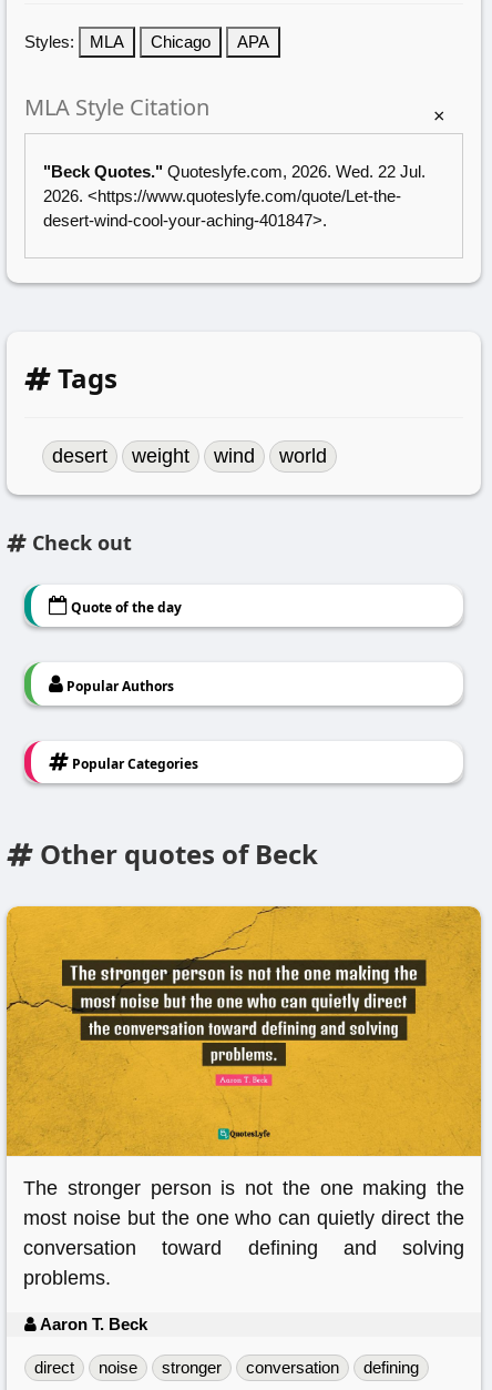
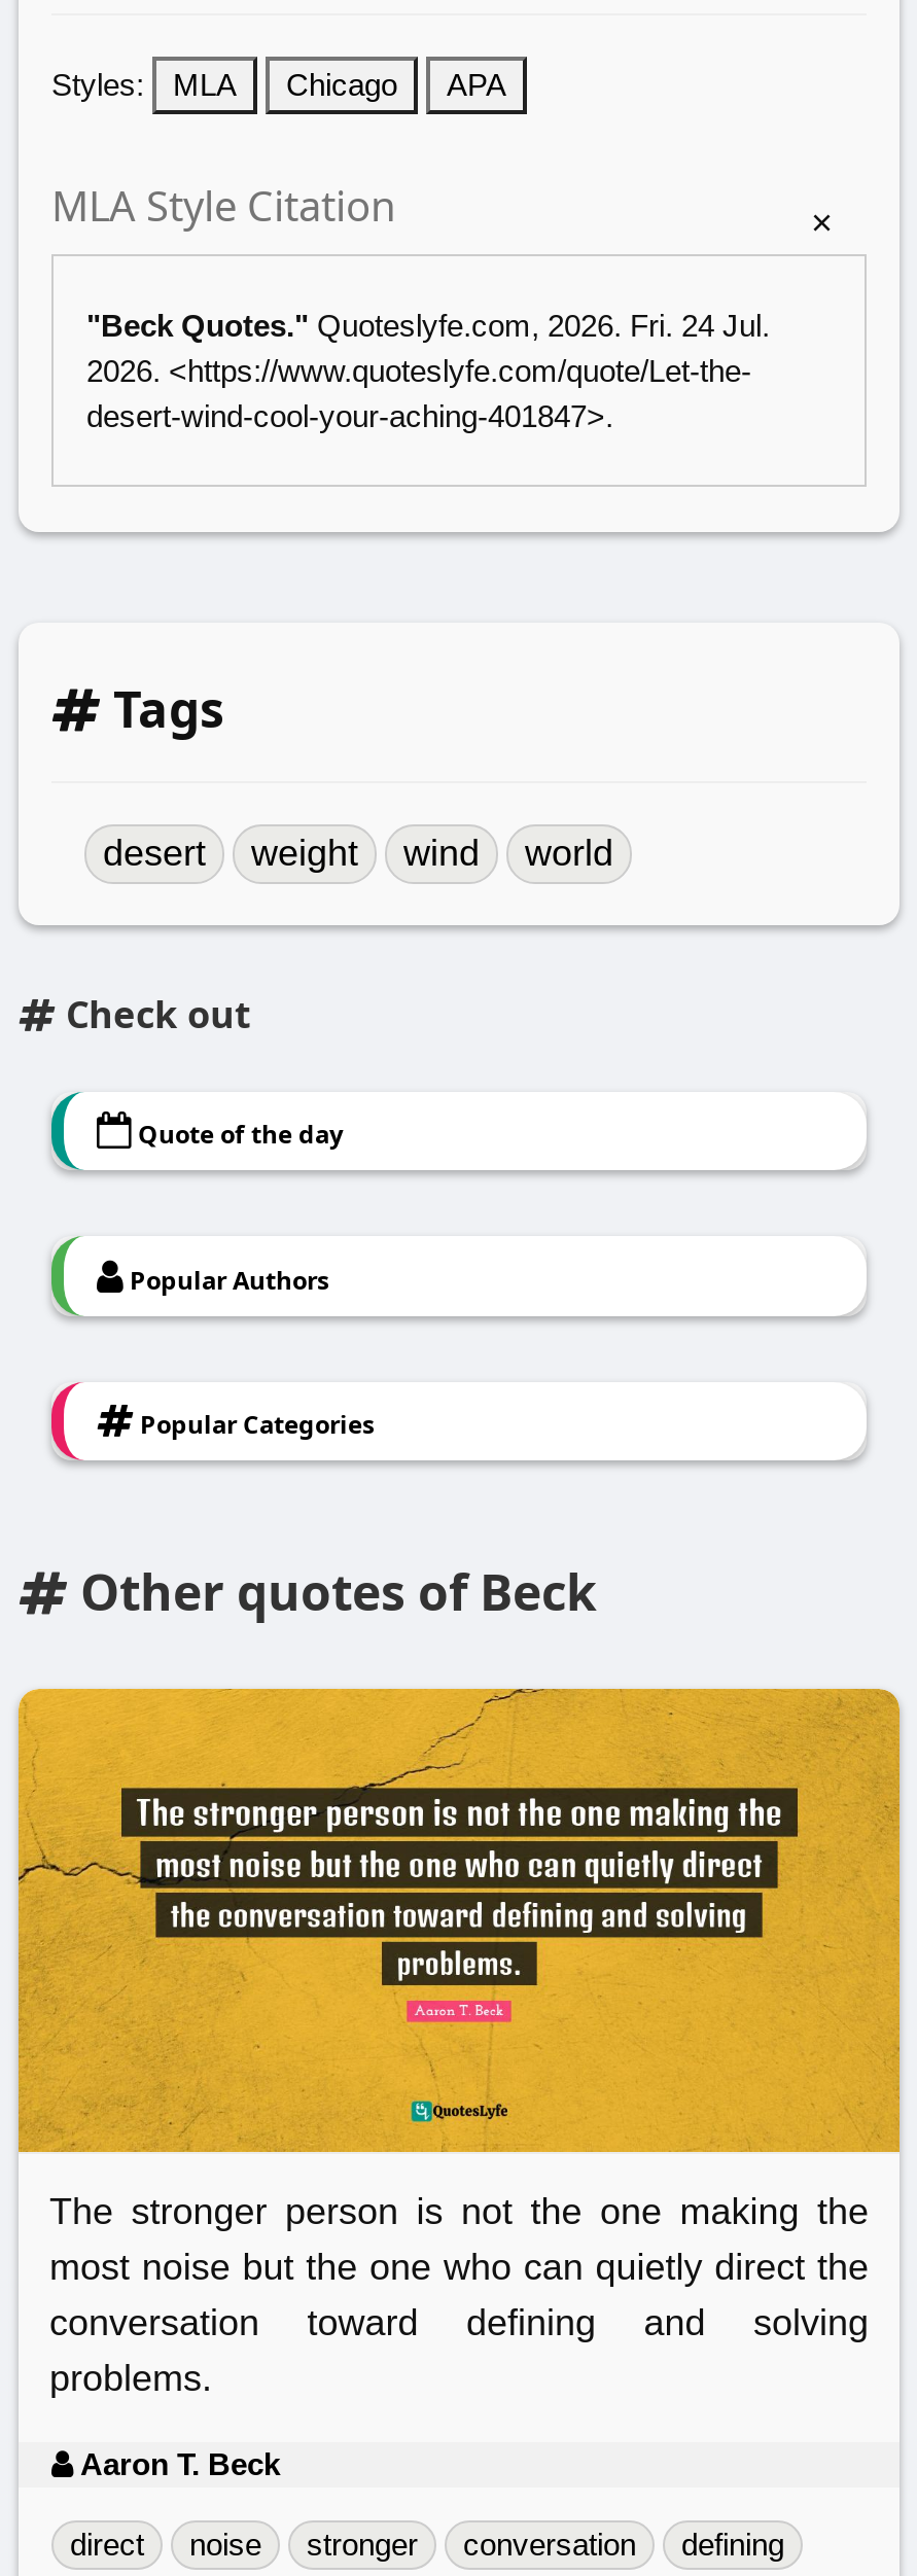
- "Beck Quotes." Quoteslyfe.com, 2026. Wed. 22 Jul.
+ "Beck Quotes." Quoteslyfe.com, 2026. Fri. 24 Jul.
